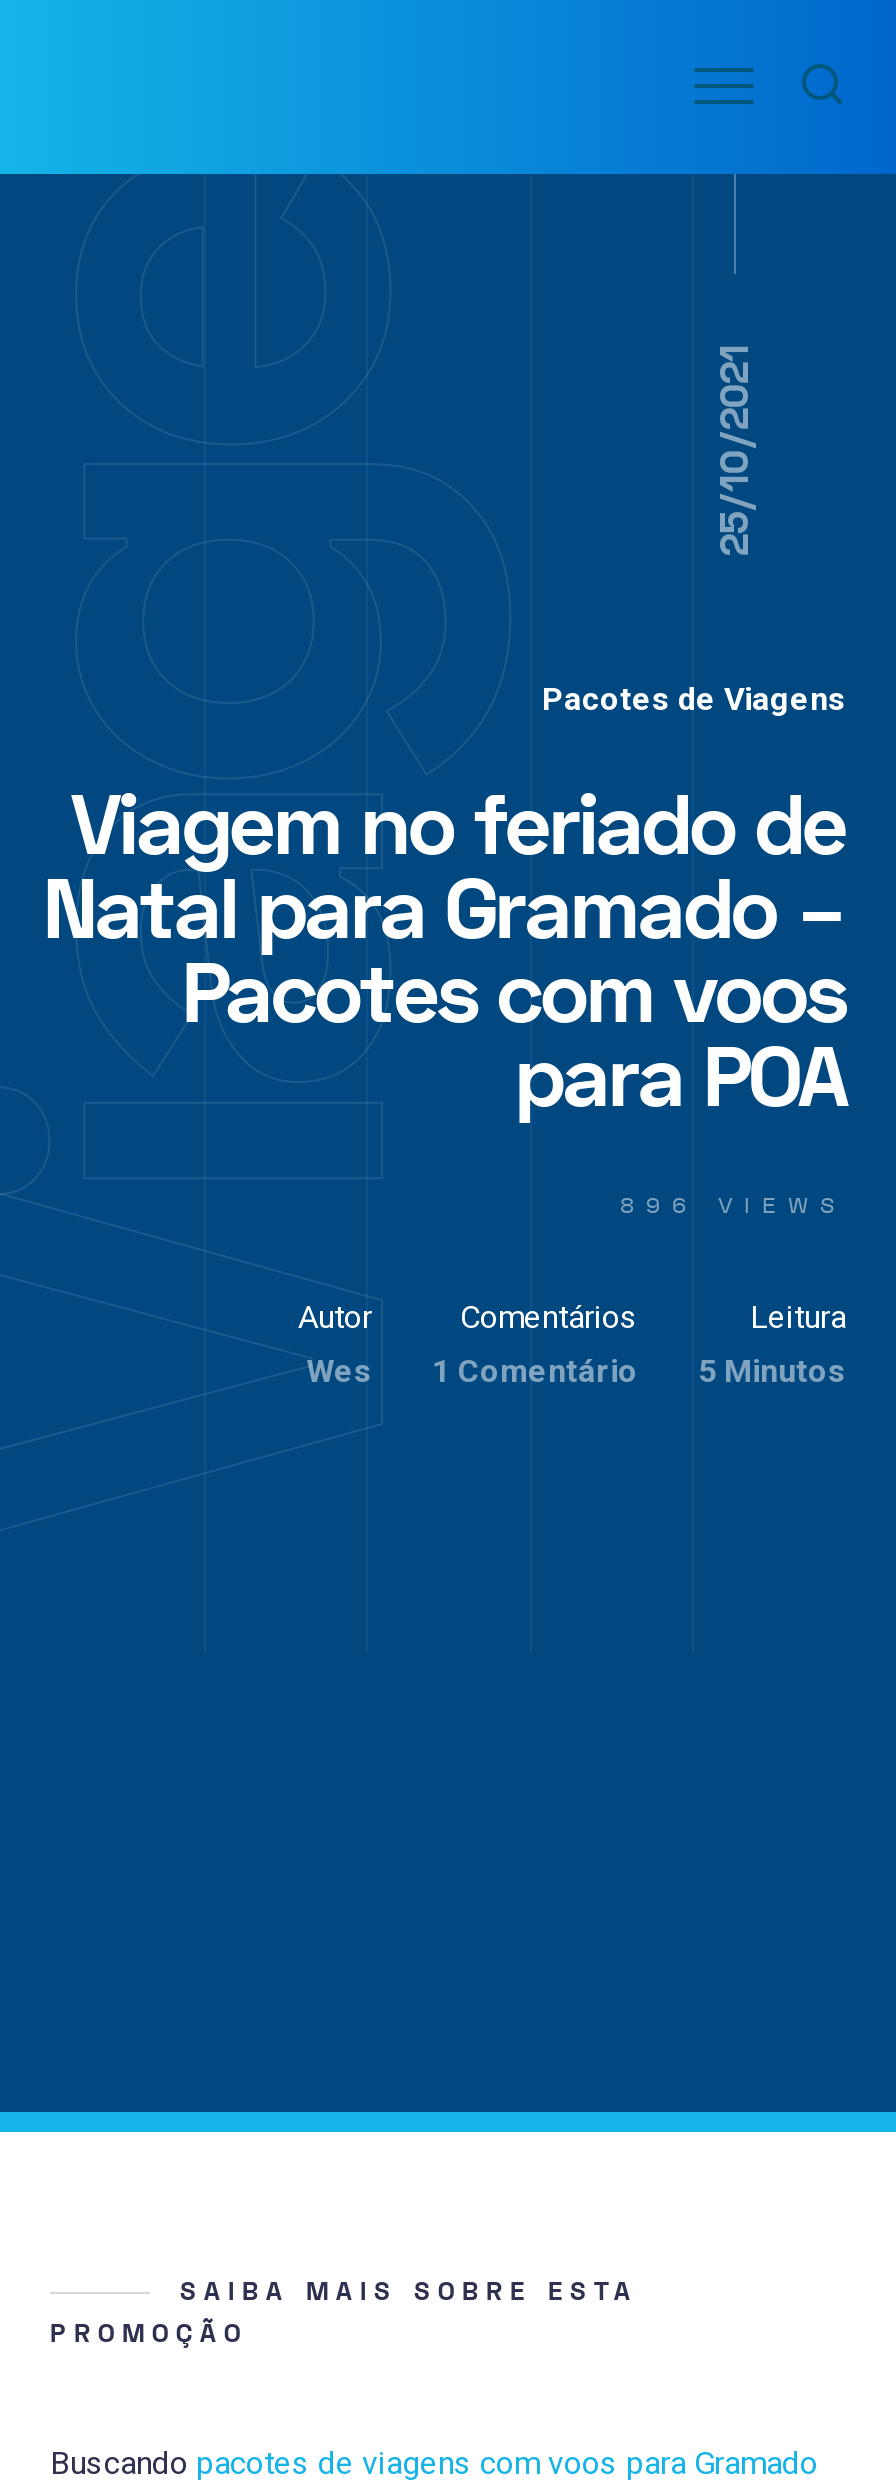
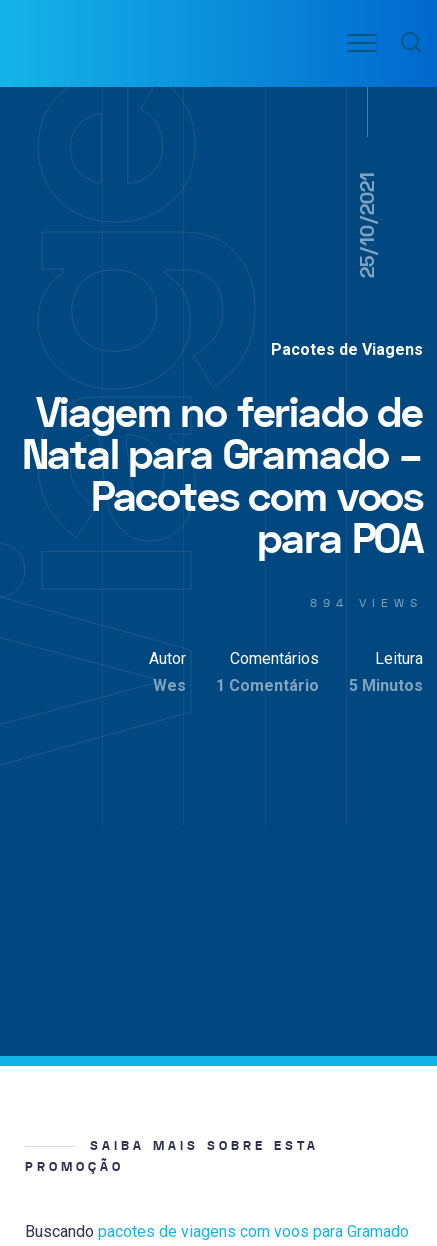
- 896 VIEWS
+ 894 VIEWS
